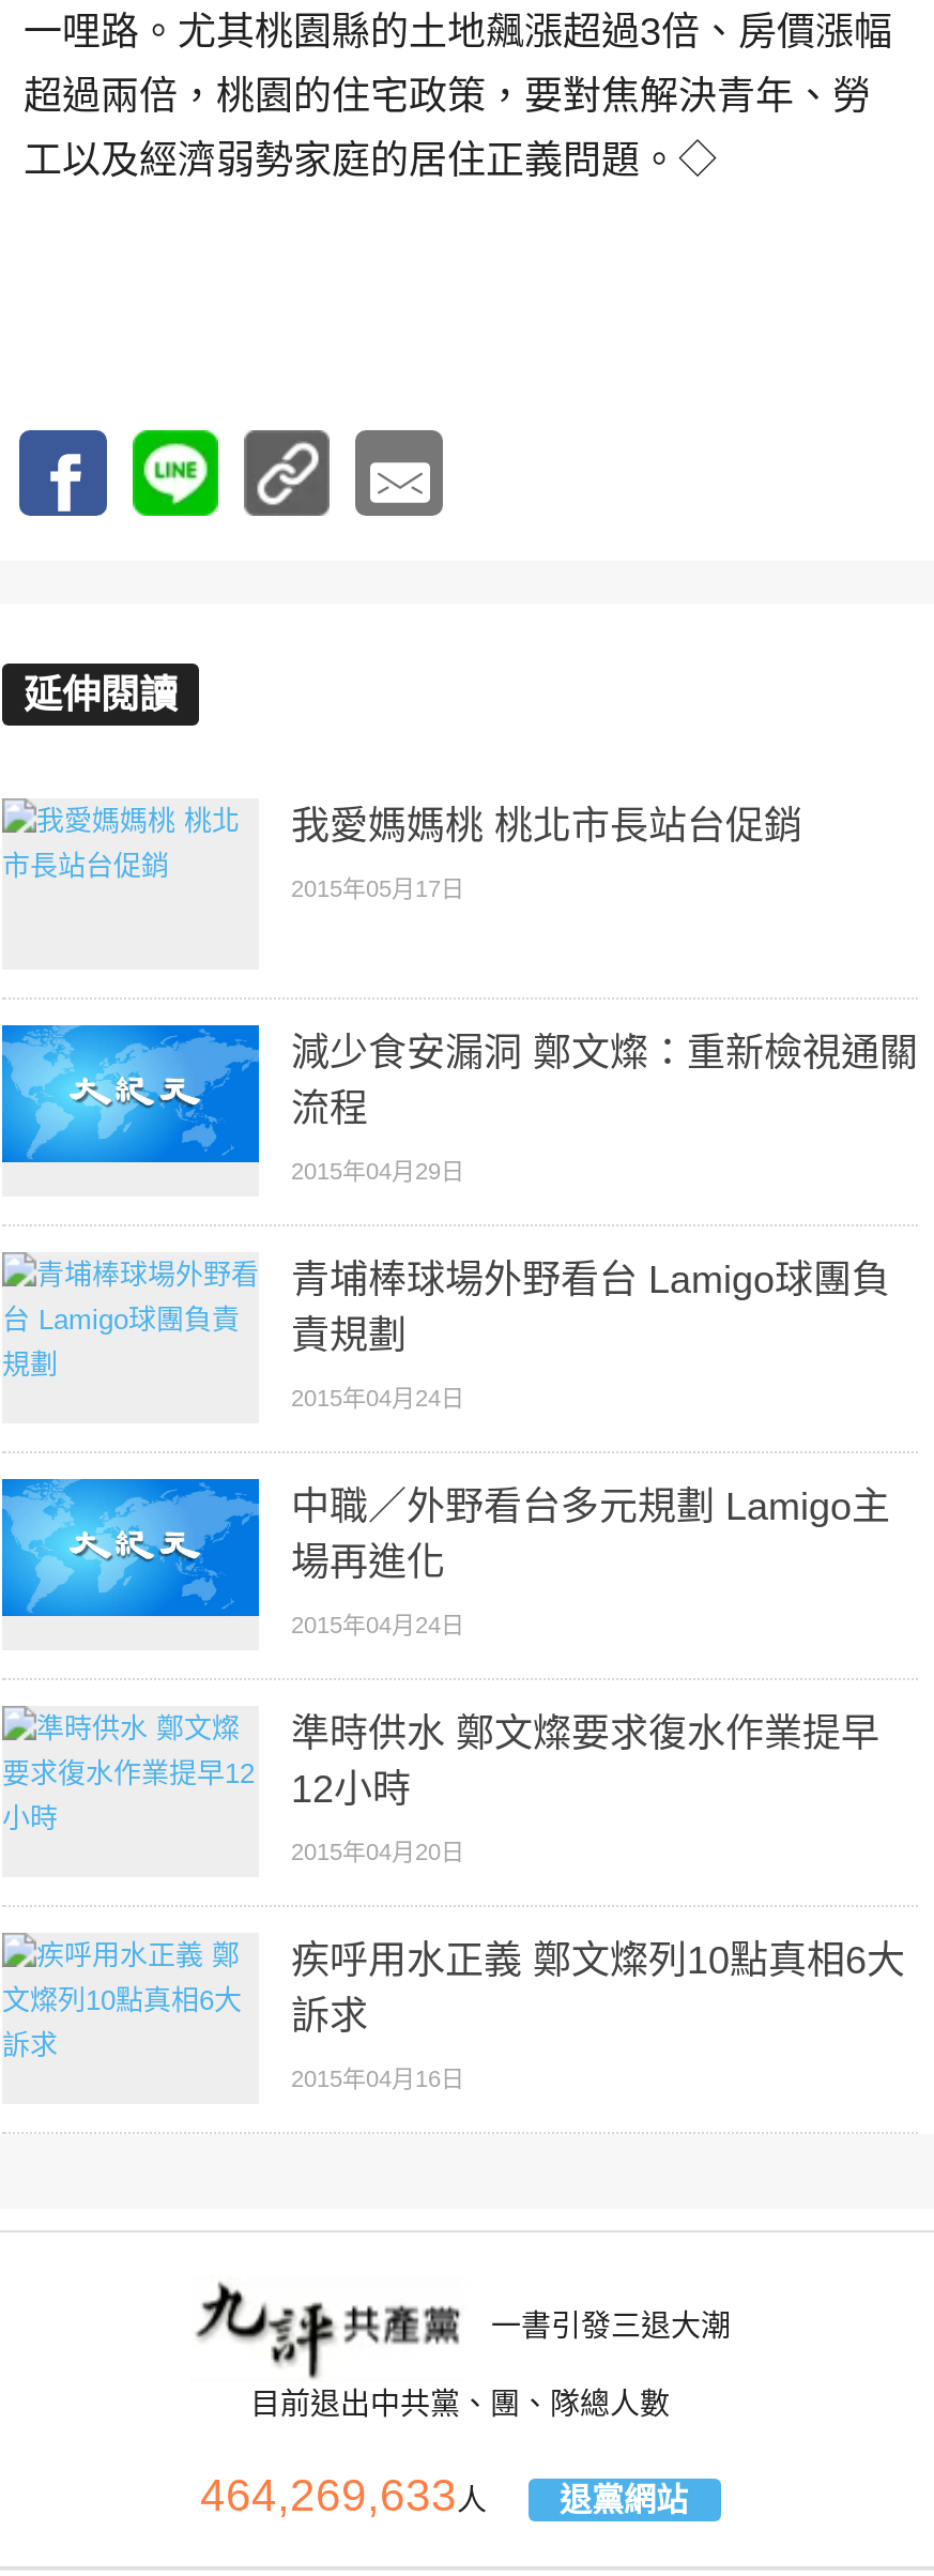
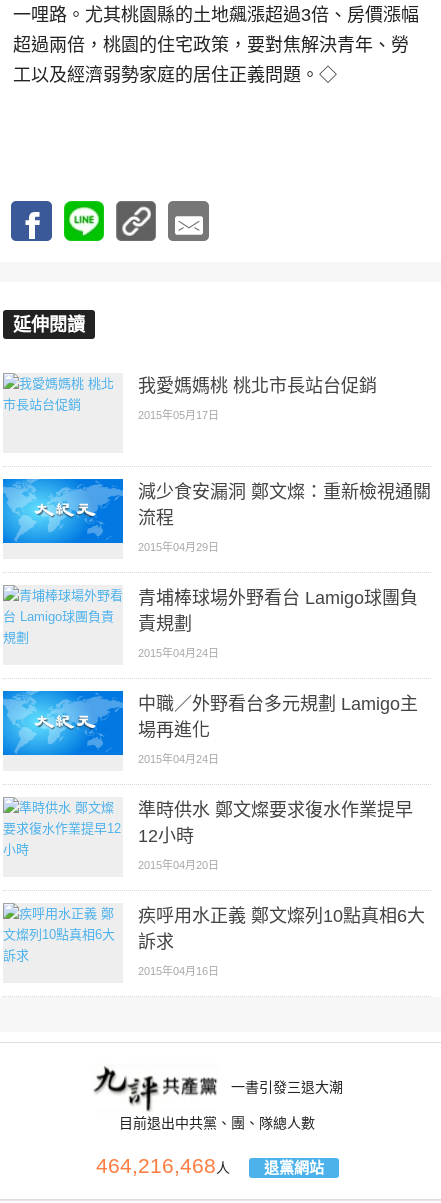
- 464,269,633人 退黨網站
+ 464,216,468人 退黨網站
